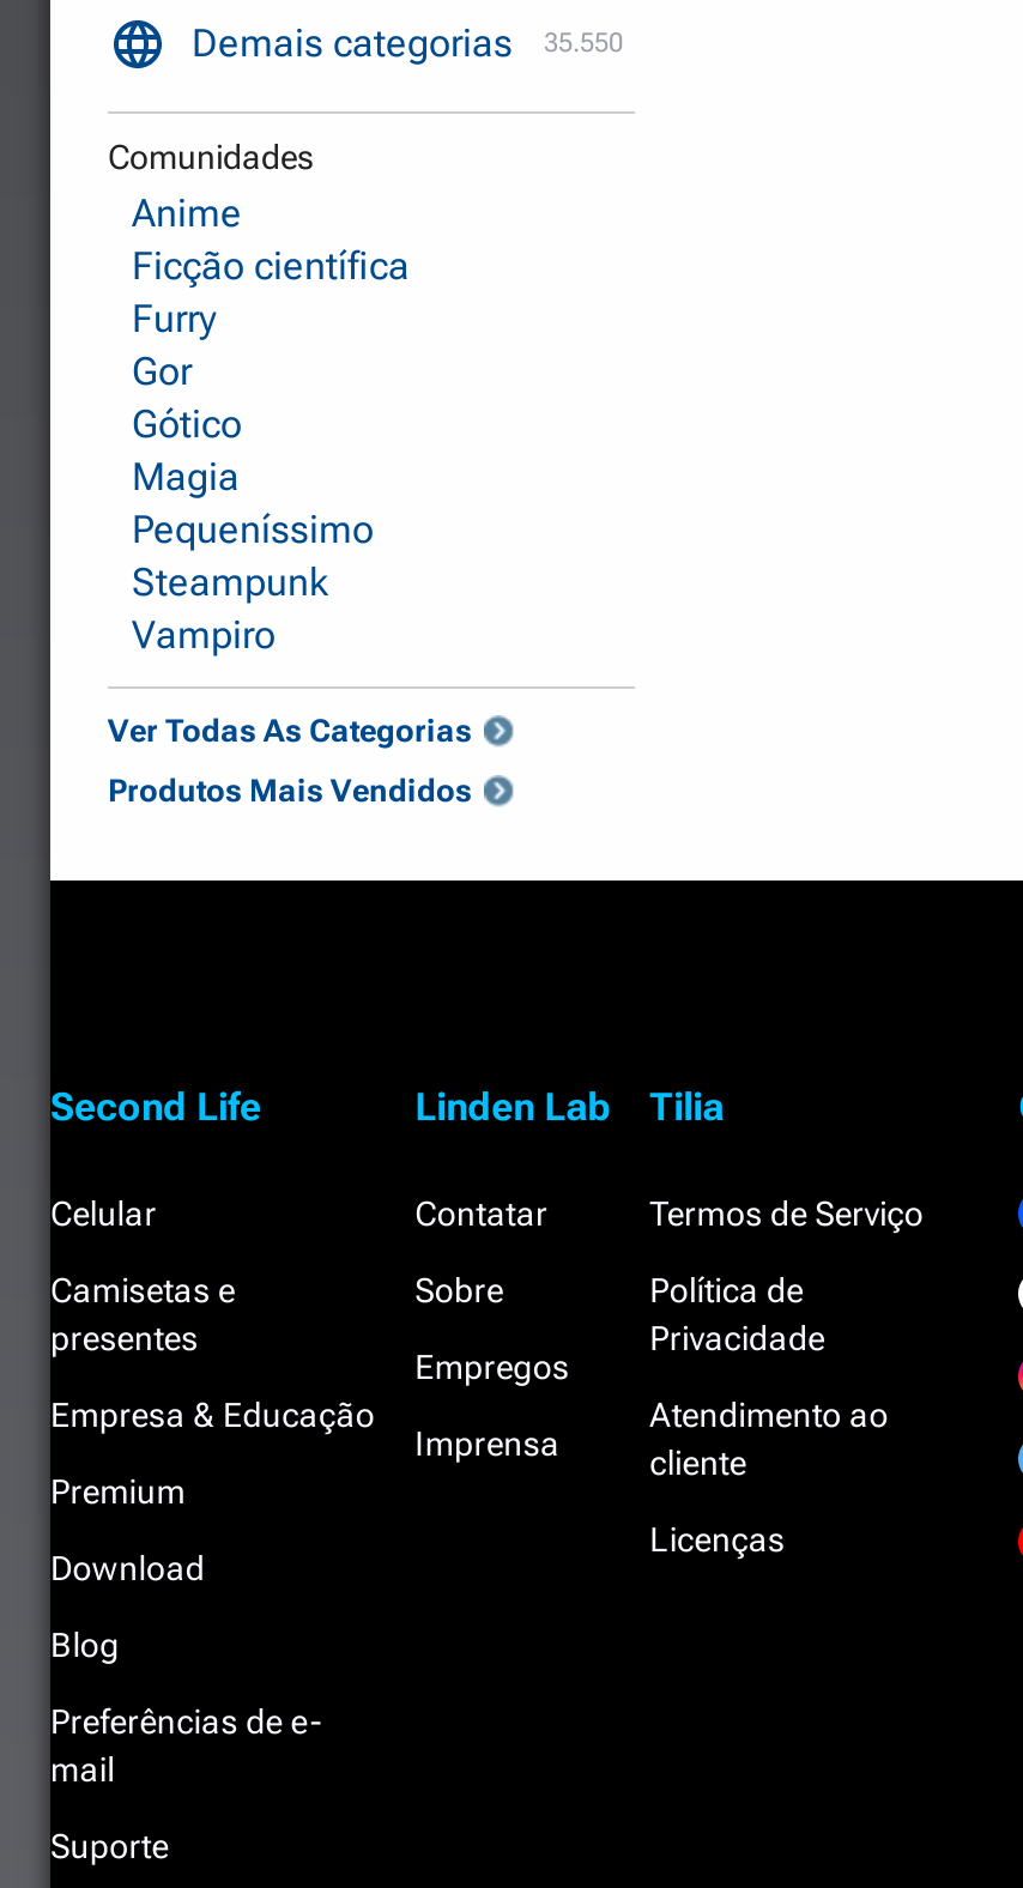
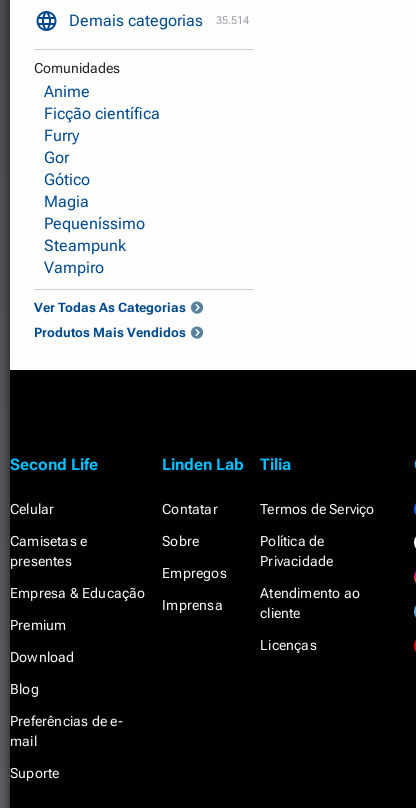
- Demais categorias 35.550
+ Demais categorias 35.514
